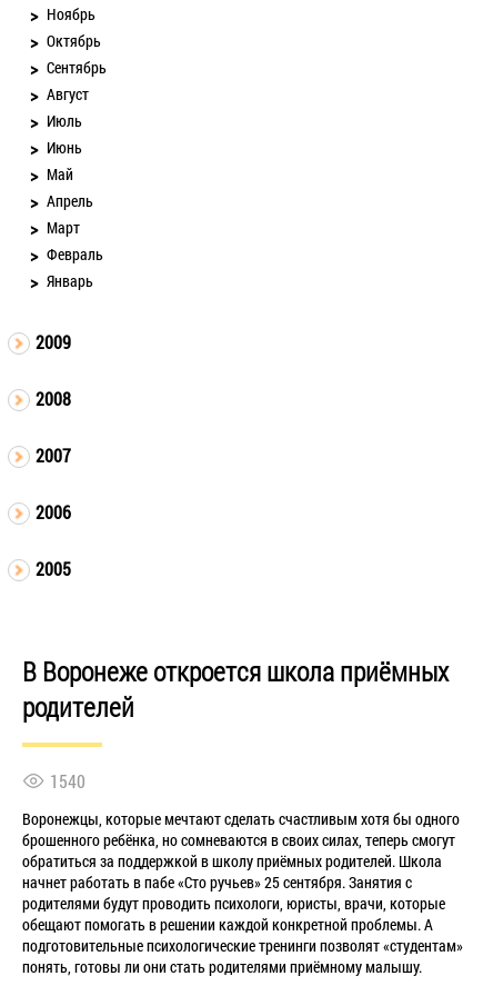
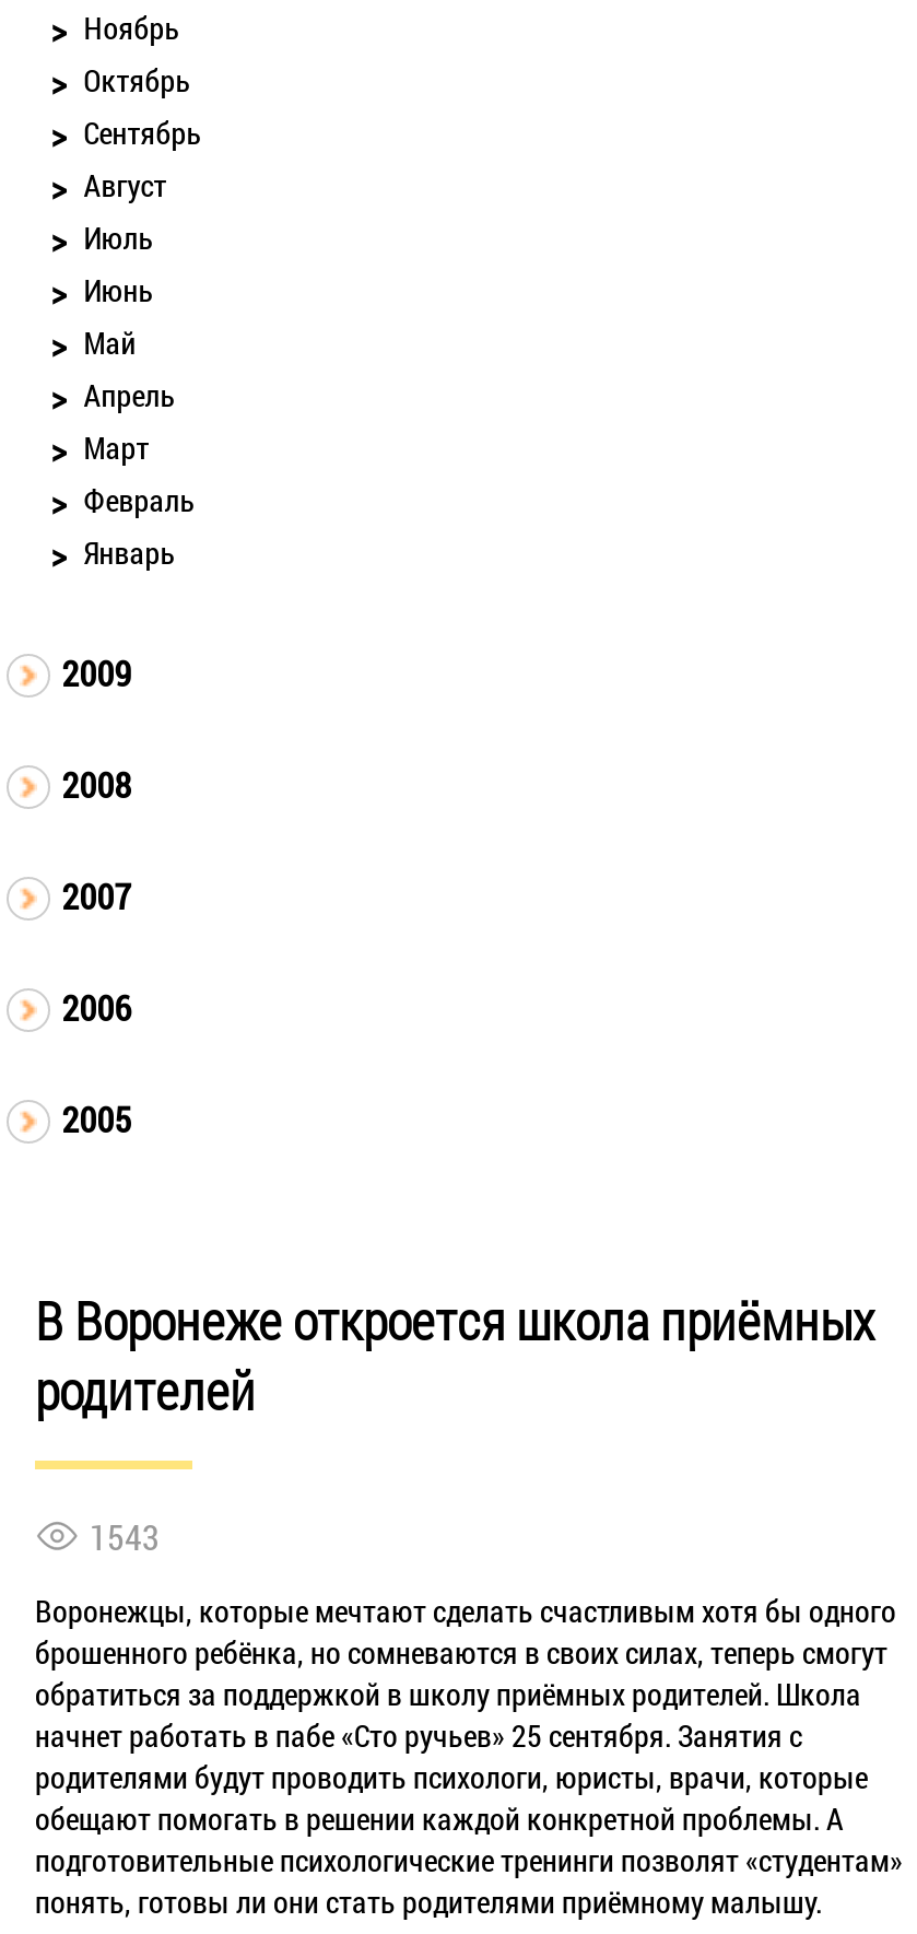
- 1540
+ 1543
